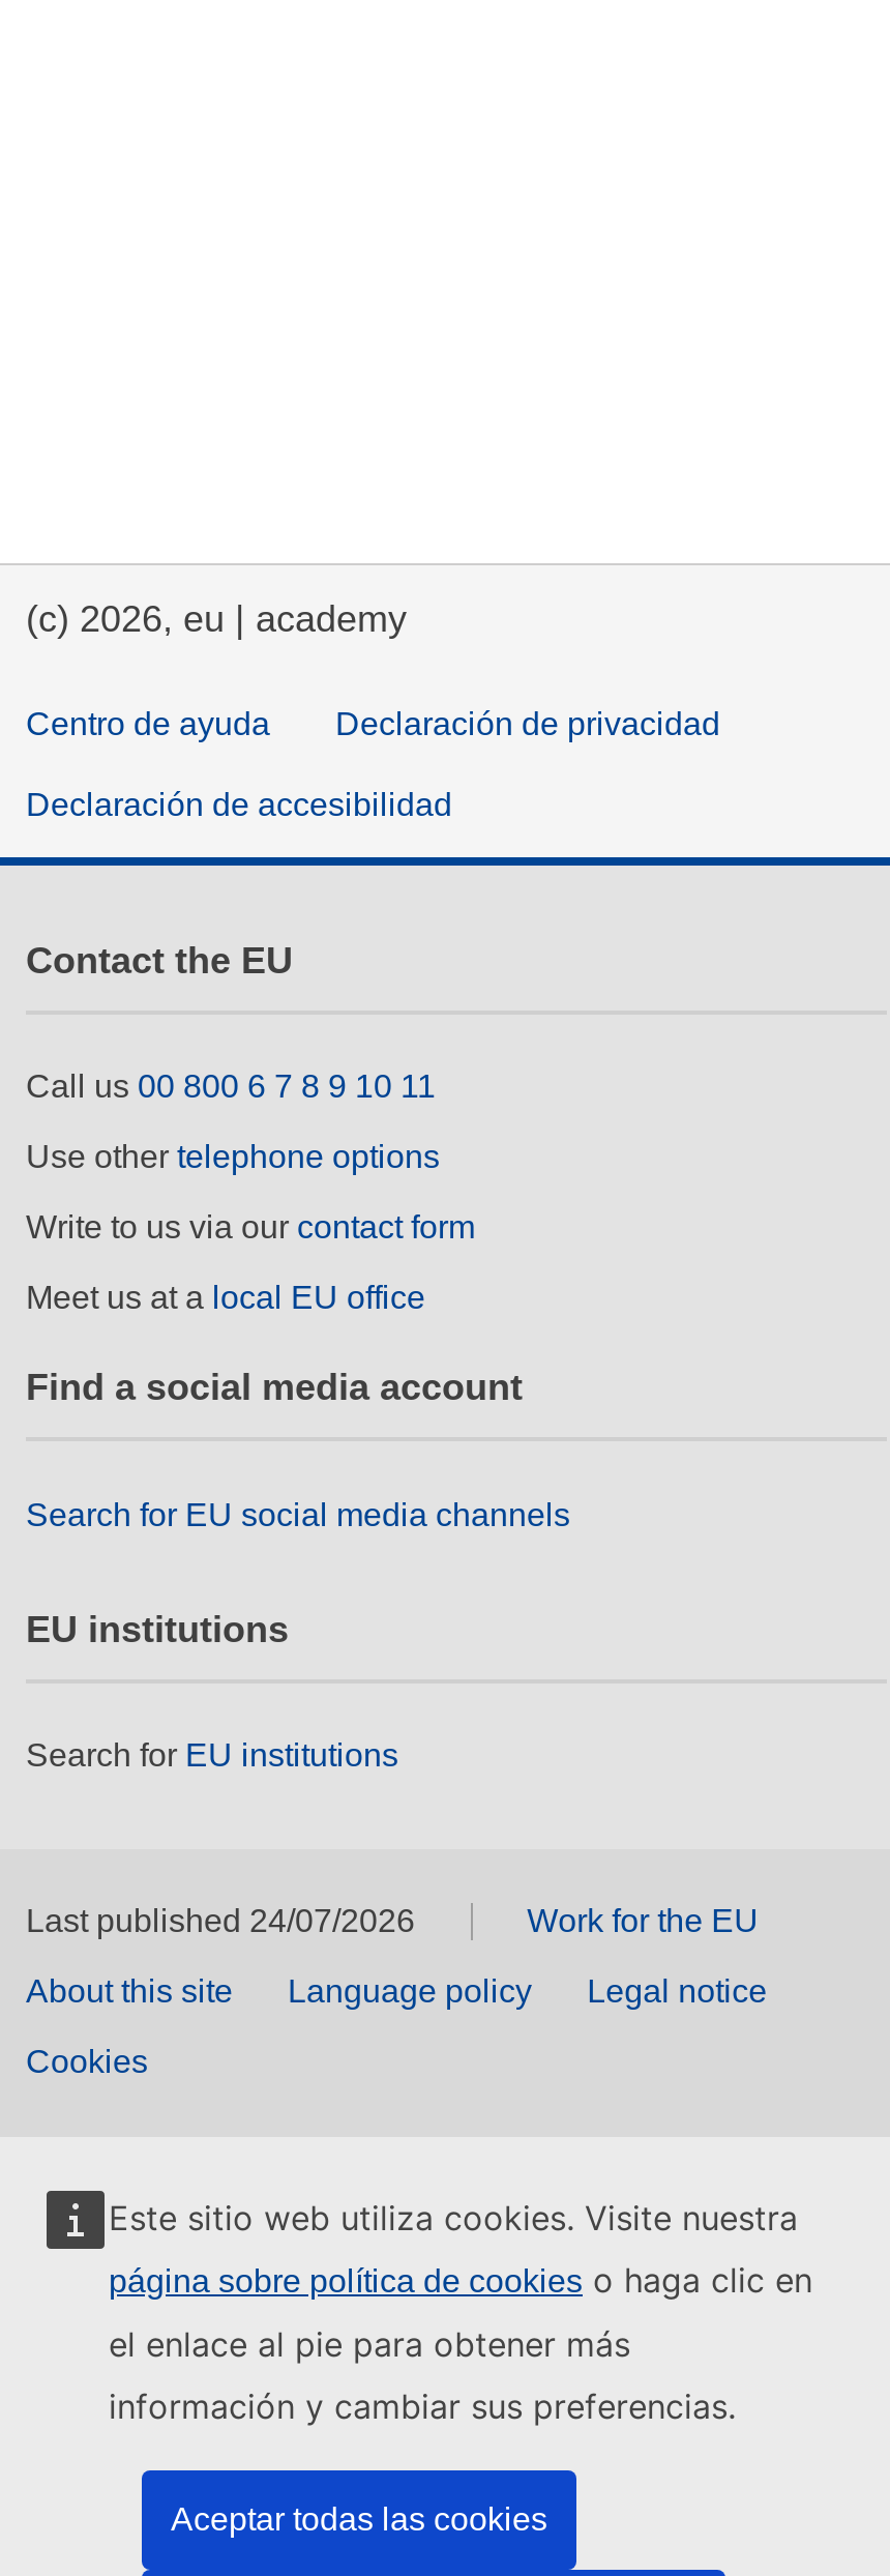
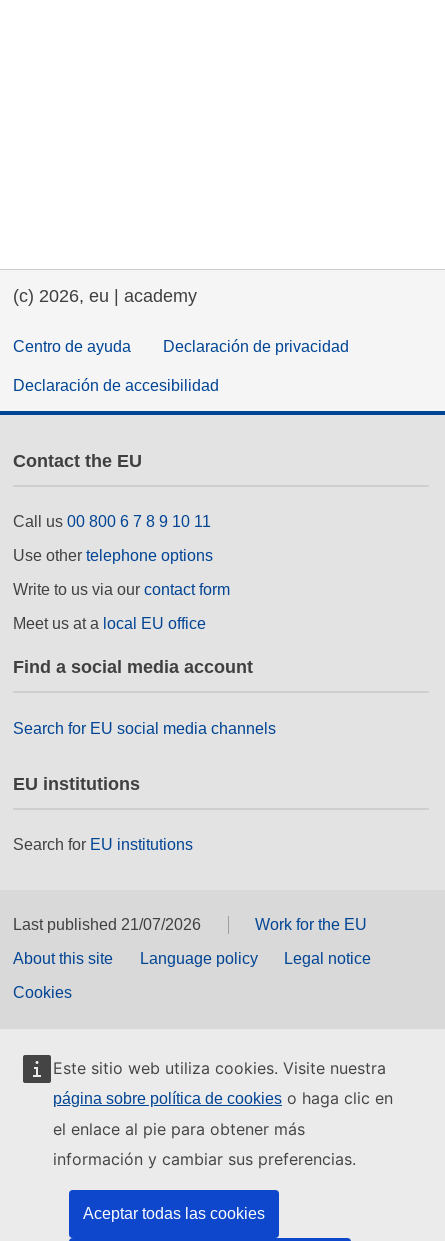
- Last published 24/07/2026
+ Last published 21/07/2026
